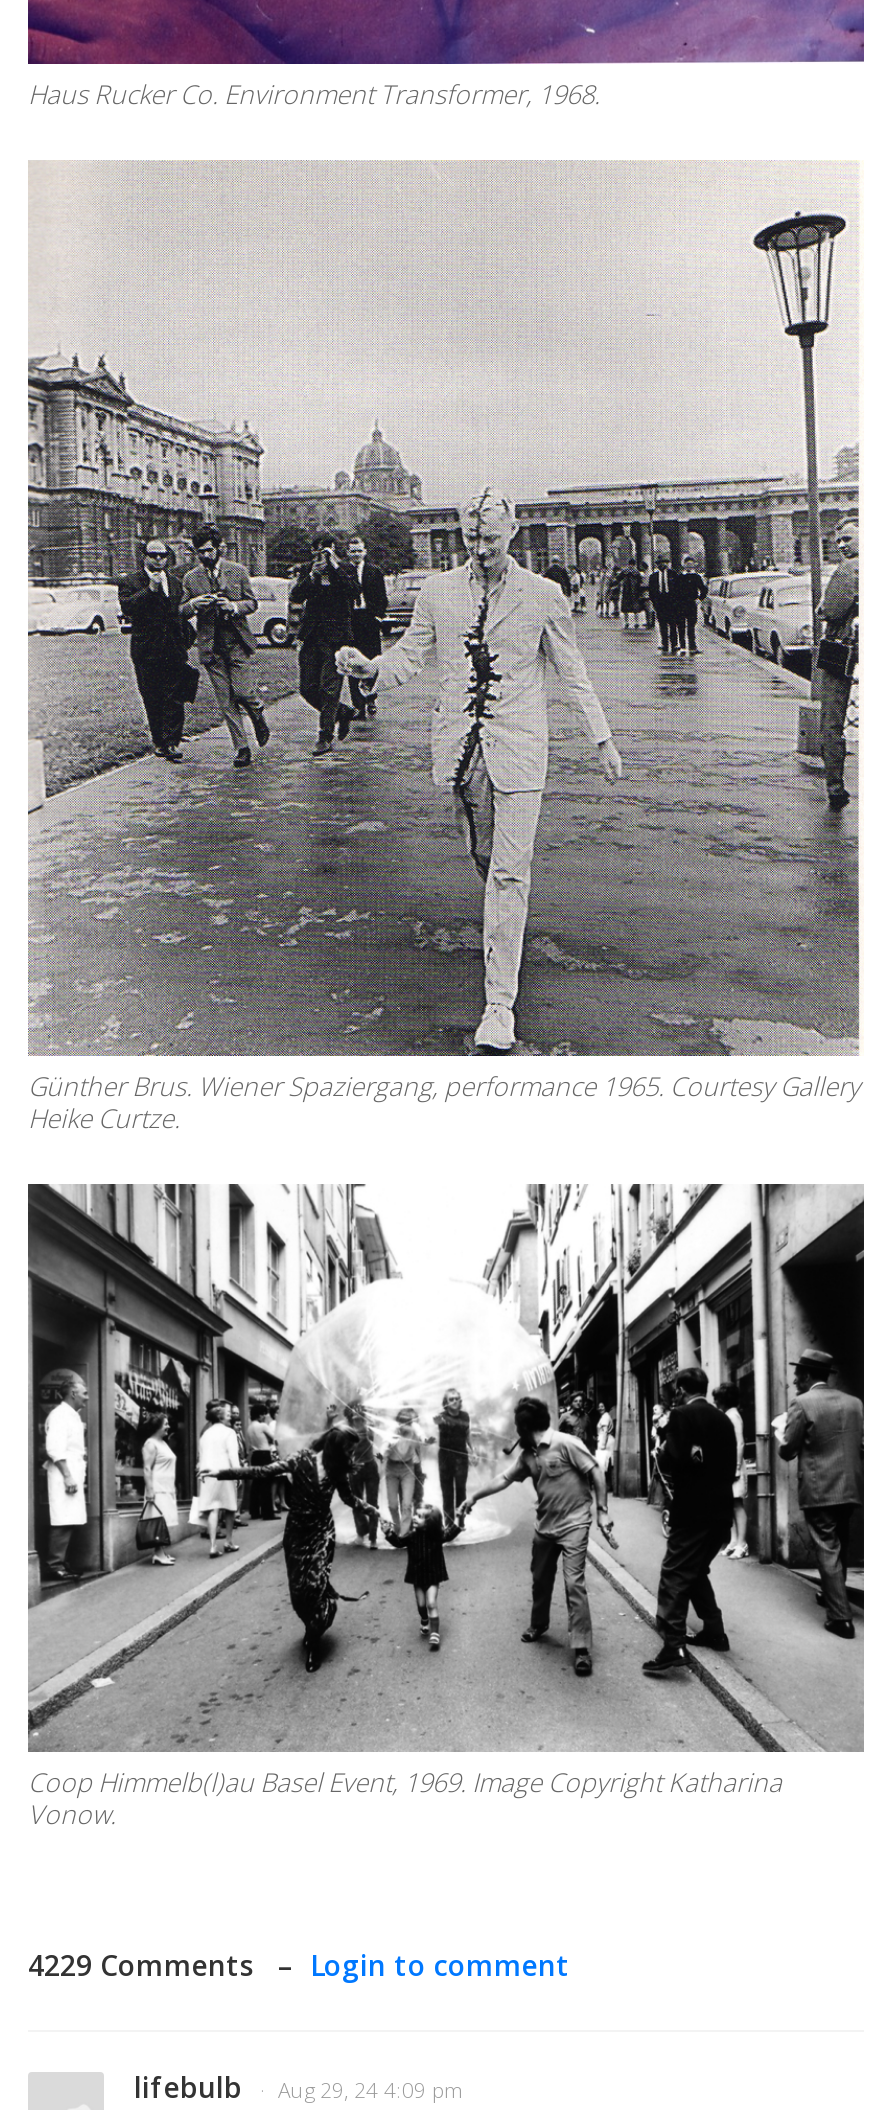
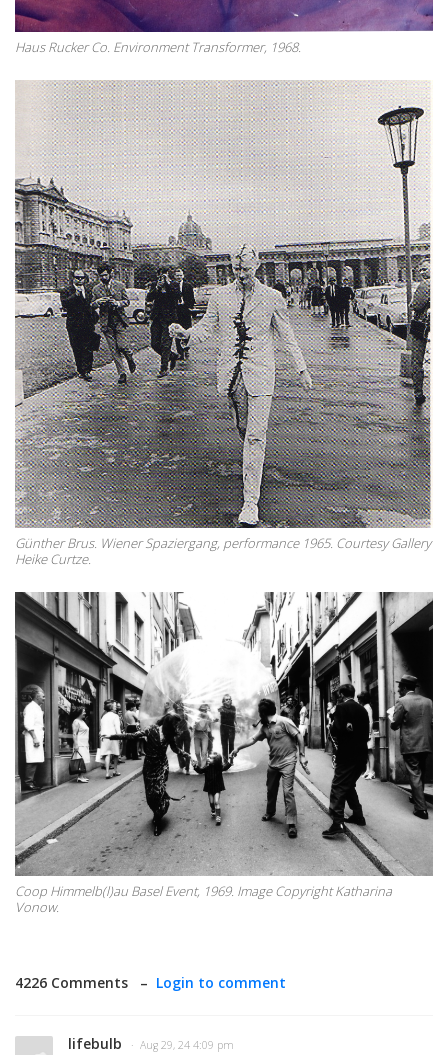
- 4229 Comments – Login to comment
+ 4226 Comments – Login to comment
